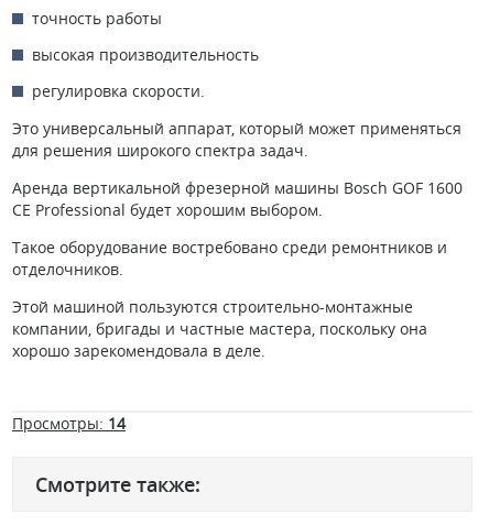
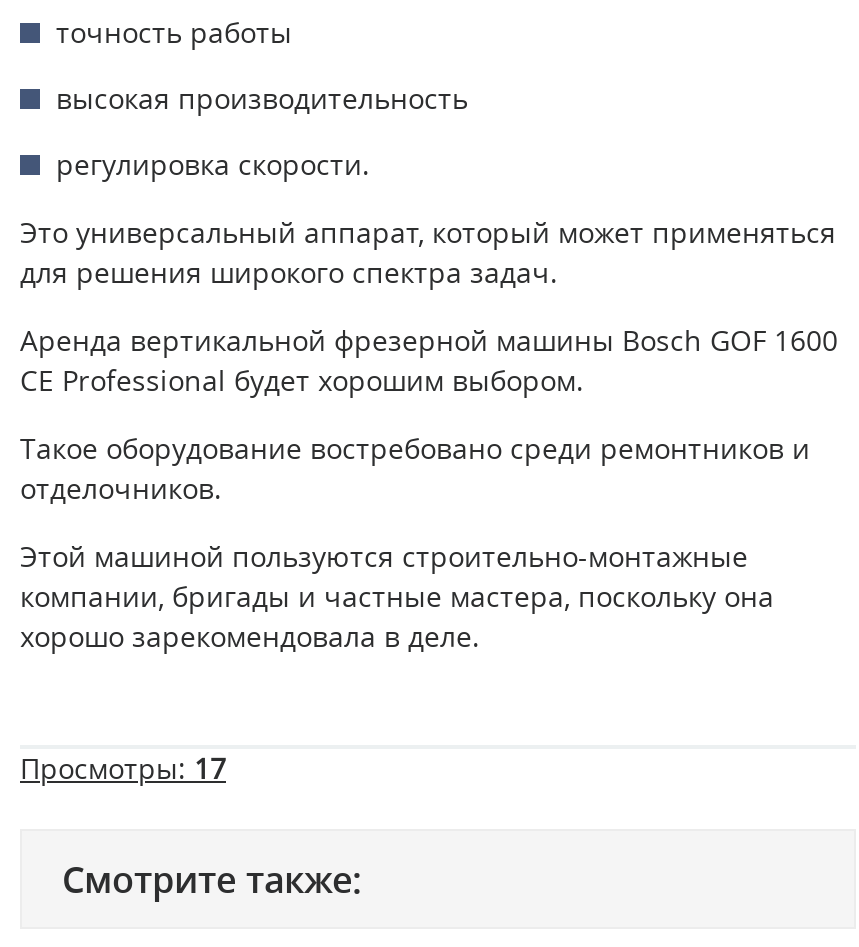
- Просмотры: 14
+ Просмотры: 17
